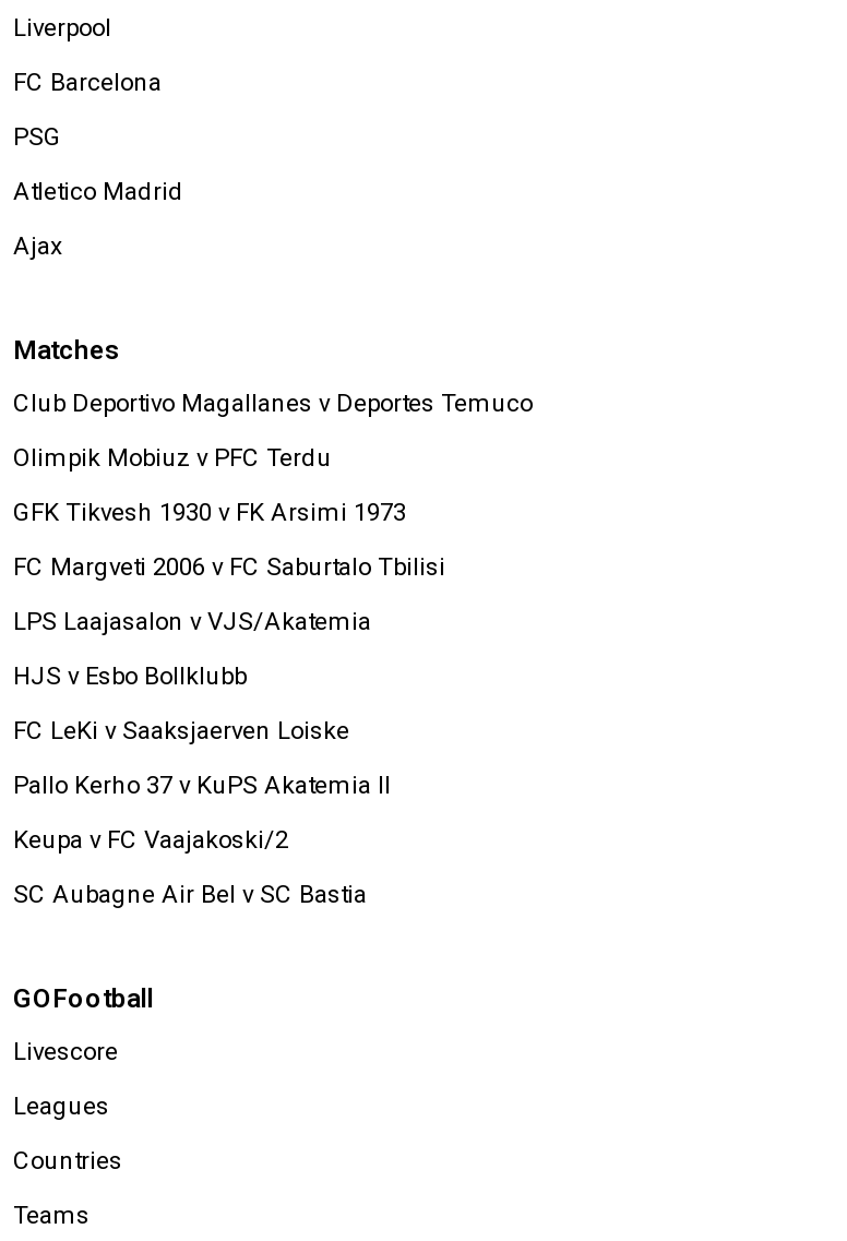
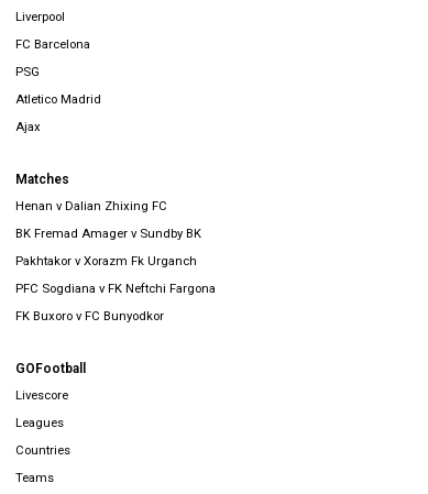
- Club Deportivo Magallanes v Deportes Temuco
- Olimpik Mobiuz v PFC Terdu
- GFK Tikvesh 1930 v FK Arsimi 1973
- FC Margveti 2006 v FC Saburtalo Tbilisi
- LPS Laajasalon v VJS/Akatemia
- HJS v Esbo Bollklubb
- FC LeKi v Saaksjaerven Loiske
- Pallo Kerho 37 v KuPS Akatemia II
- Keupa v FC Vaajakoski/2
- SC Aubagne Air Bel v SC Bastia
+ Henan v Dalian Zhixing FC
+ BK Fremad Amager v Sundby BK
+ Pakhtakor v Xorazm Fk Urganch
+ PFC Sogdiana v FK Neftchi Fargona
+ FK Buxoro v FC Bunyodkor
